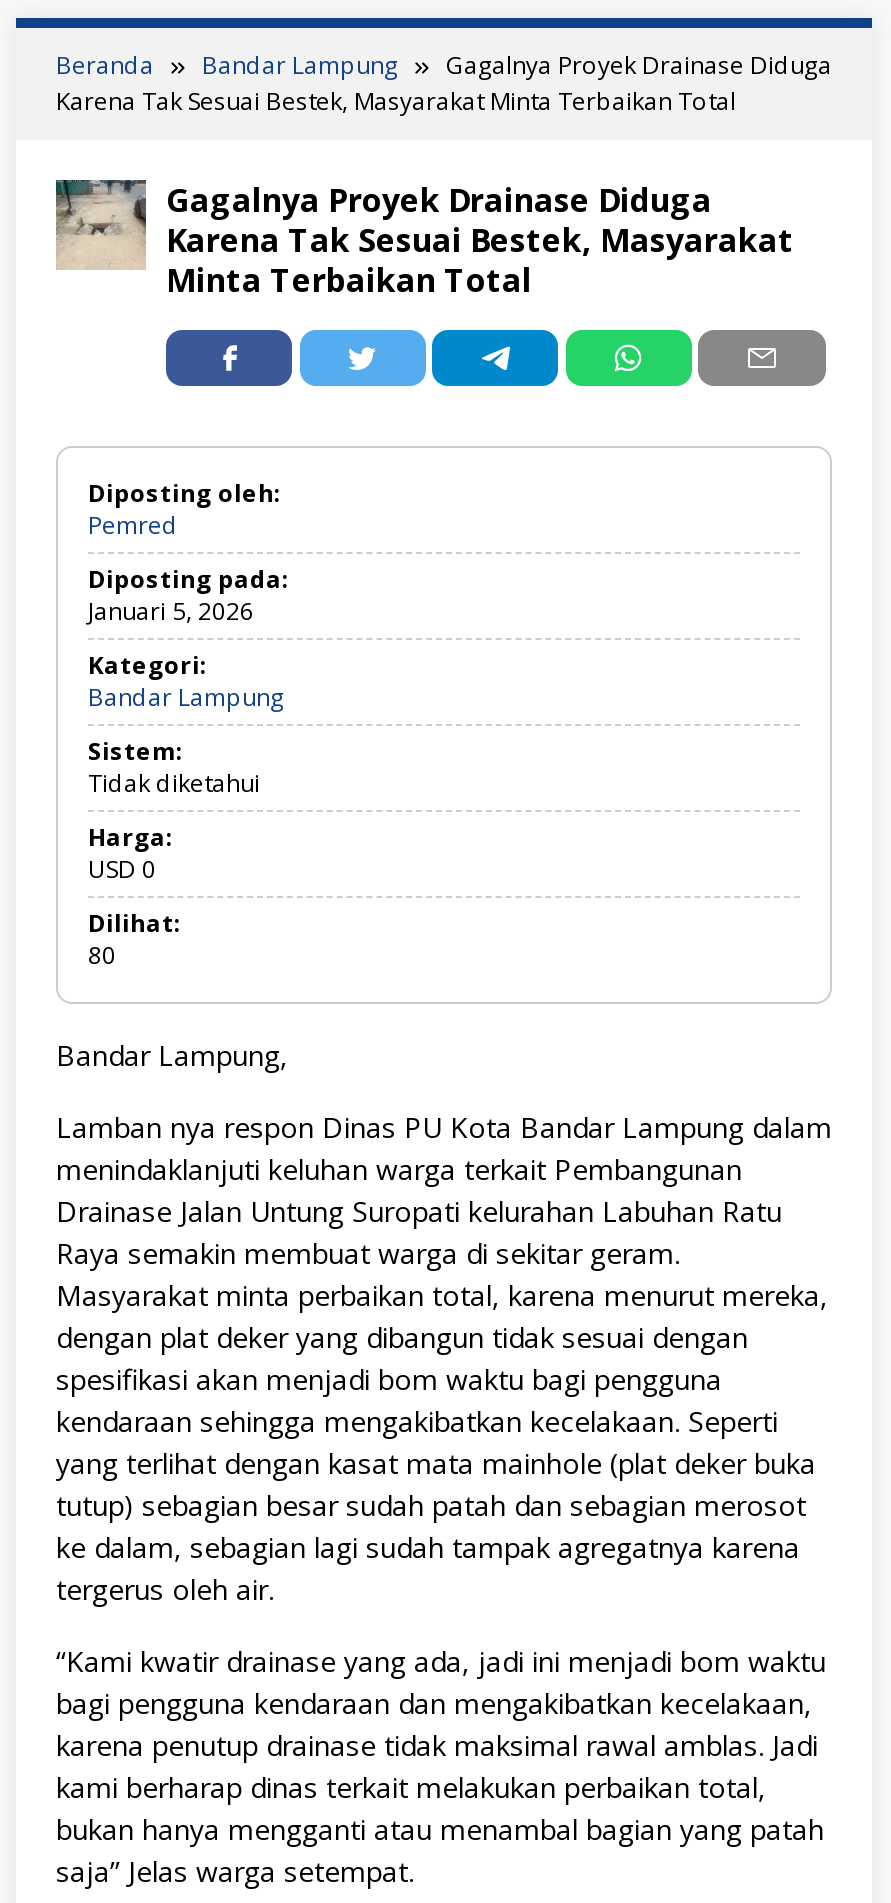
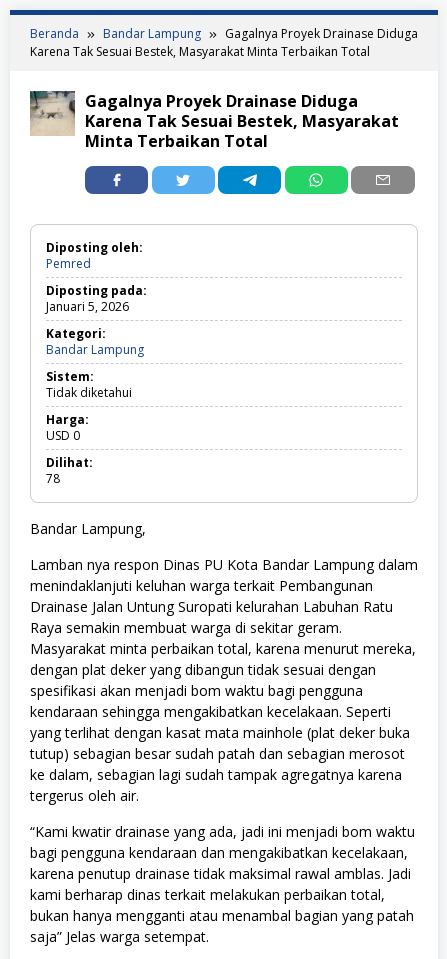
- 80
+ 78
